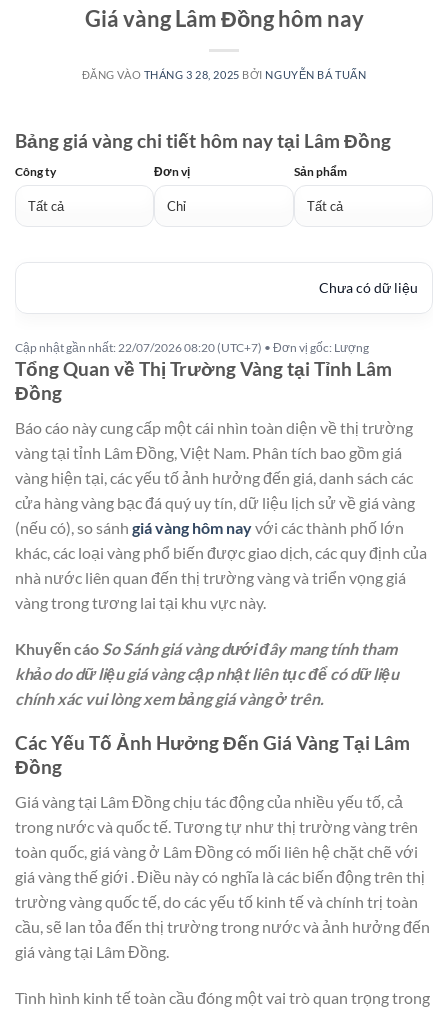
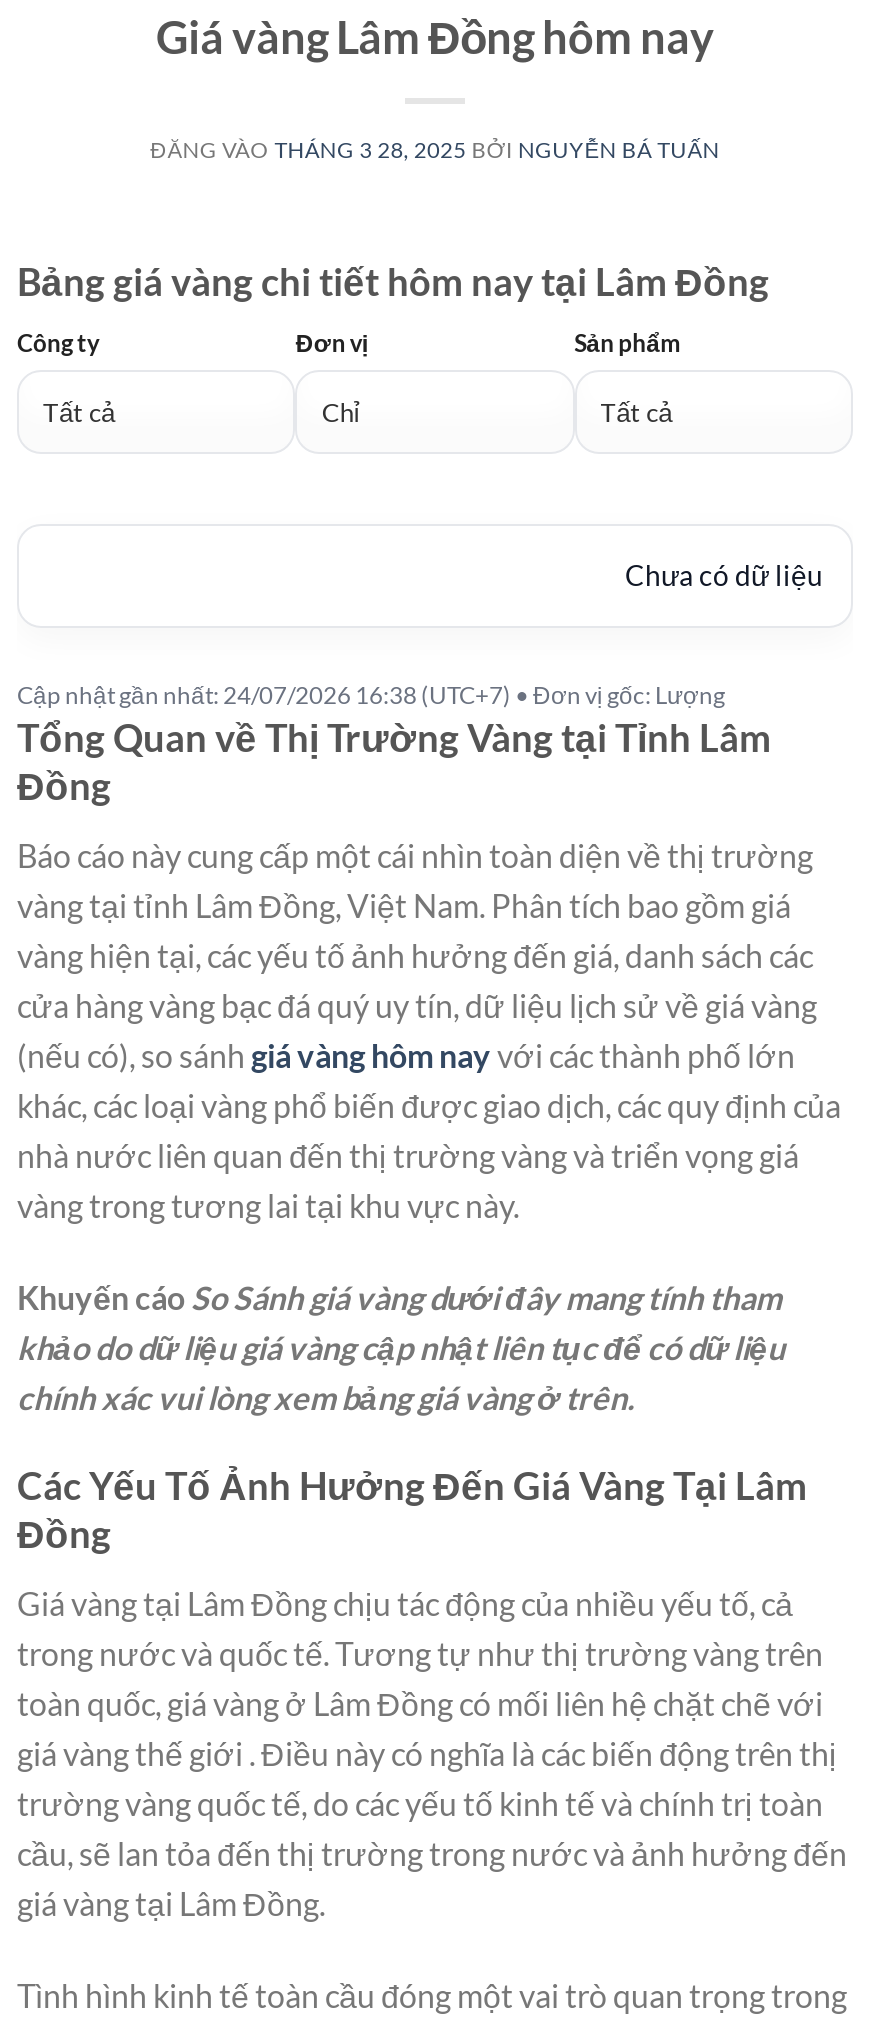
- Cập nhật gần nhất: 22/07/2026 08:20 (UTC+7) • Đơn vị gốc: Lượng
+ Cập nhật gần nhất: 24/07/2026 16:38 (UTC+7) • Đơn vị gốc: Lượng
